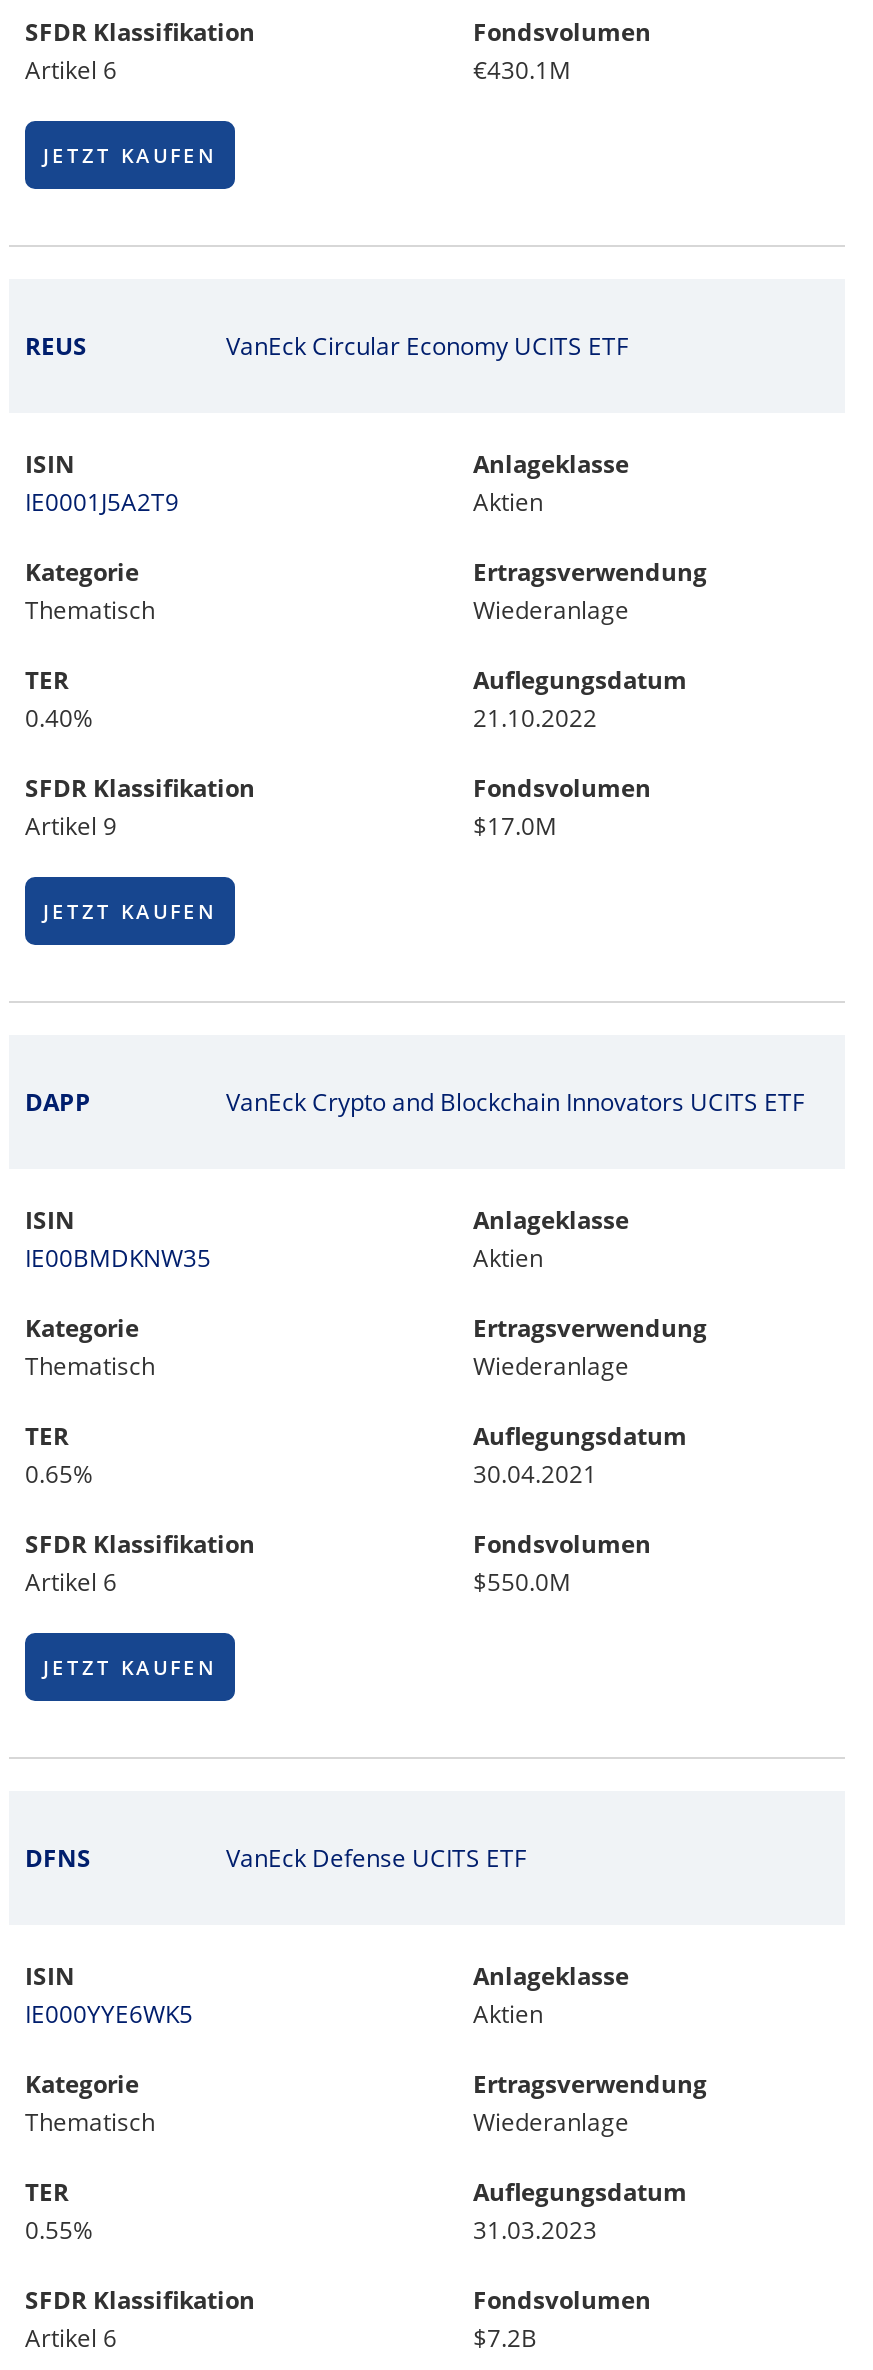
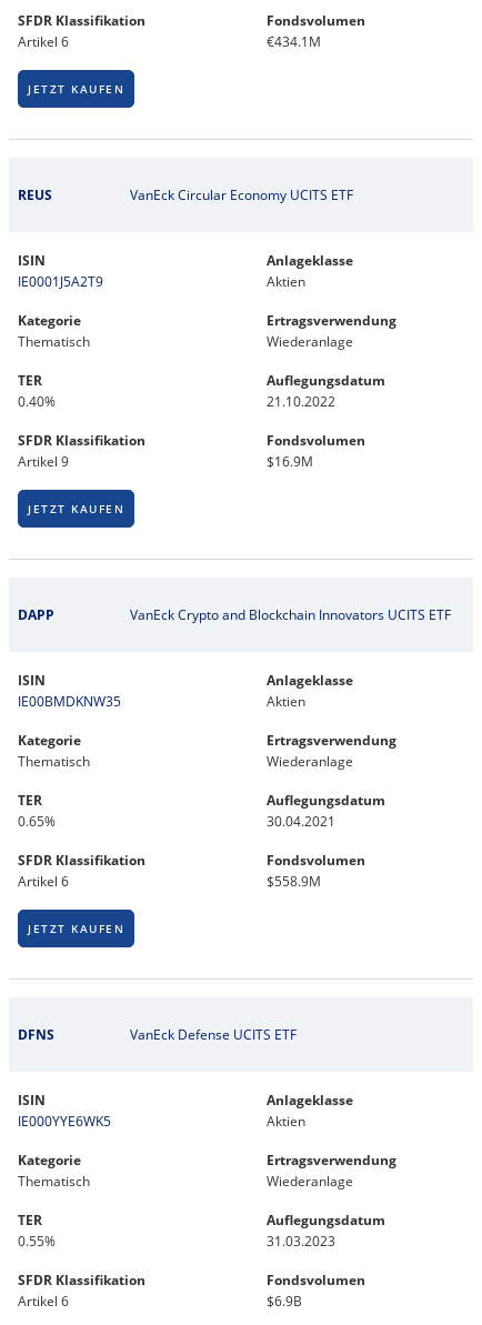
- €430.1M
+ €434.1M

- $17.0M
+ $16.9M

- $550.0M
+ $558.9M

- $7.2B
+ $6.9B
